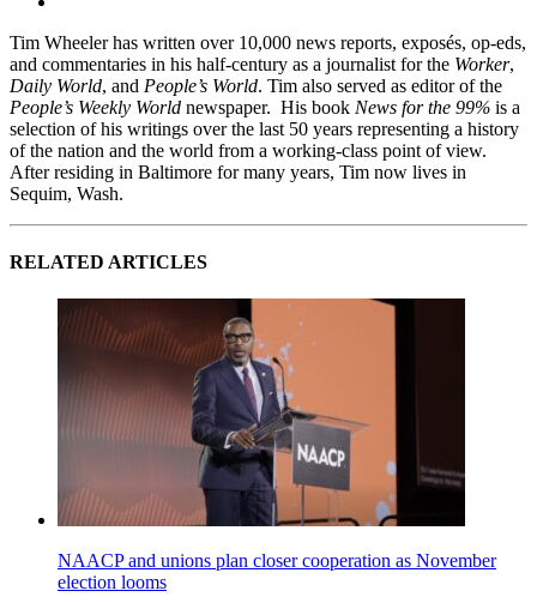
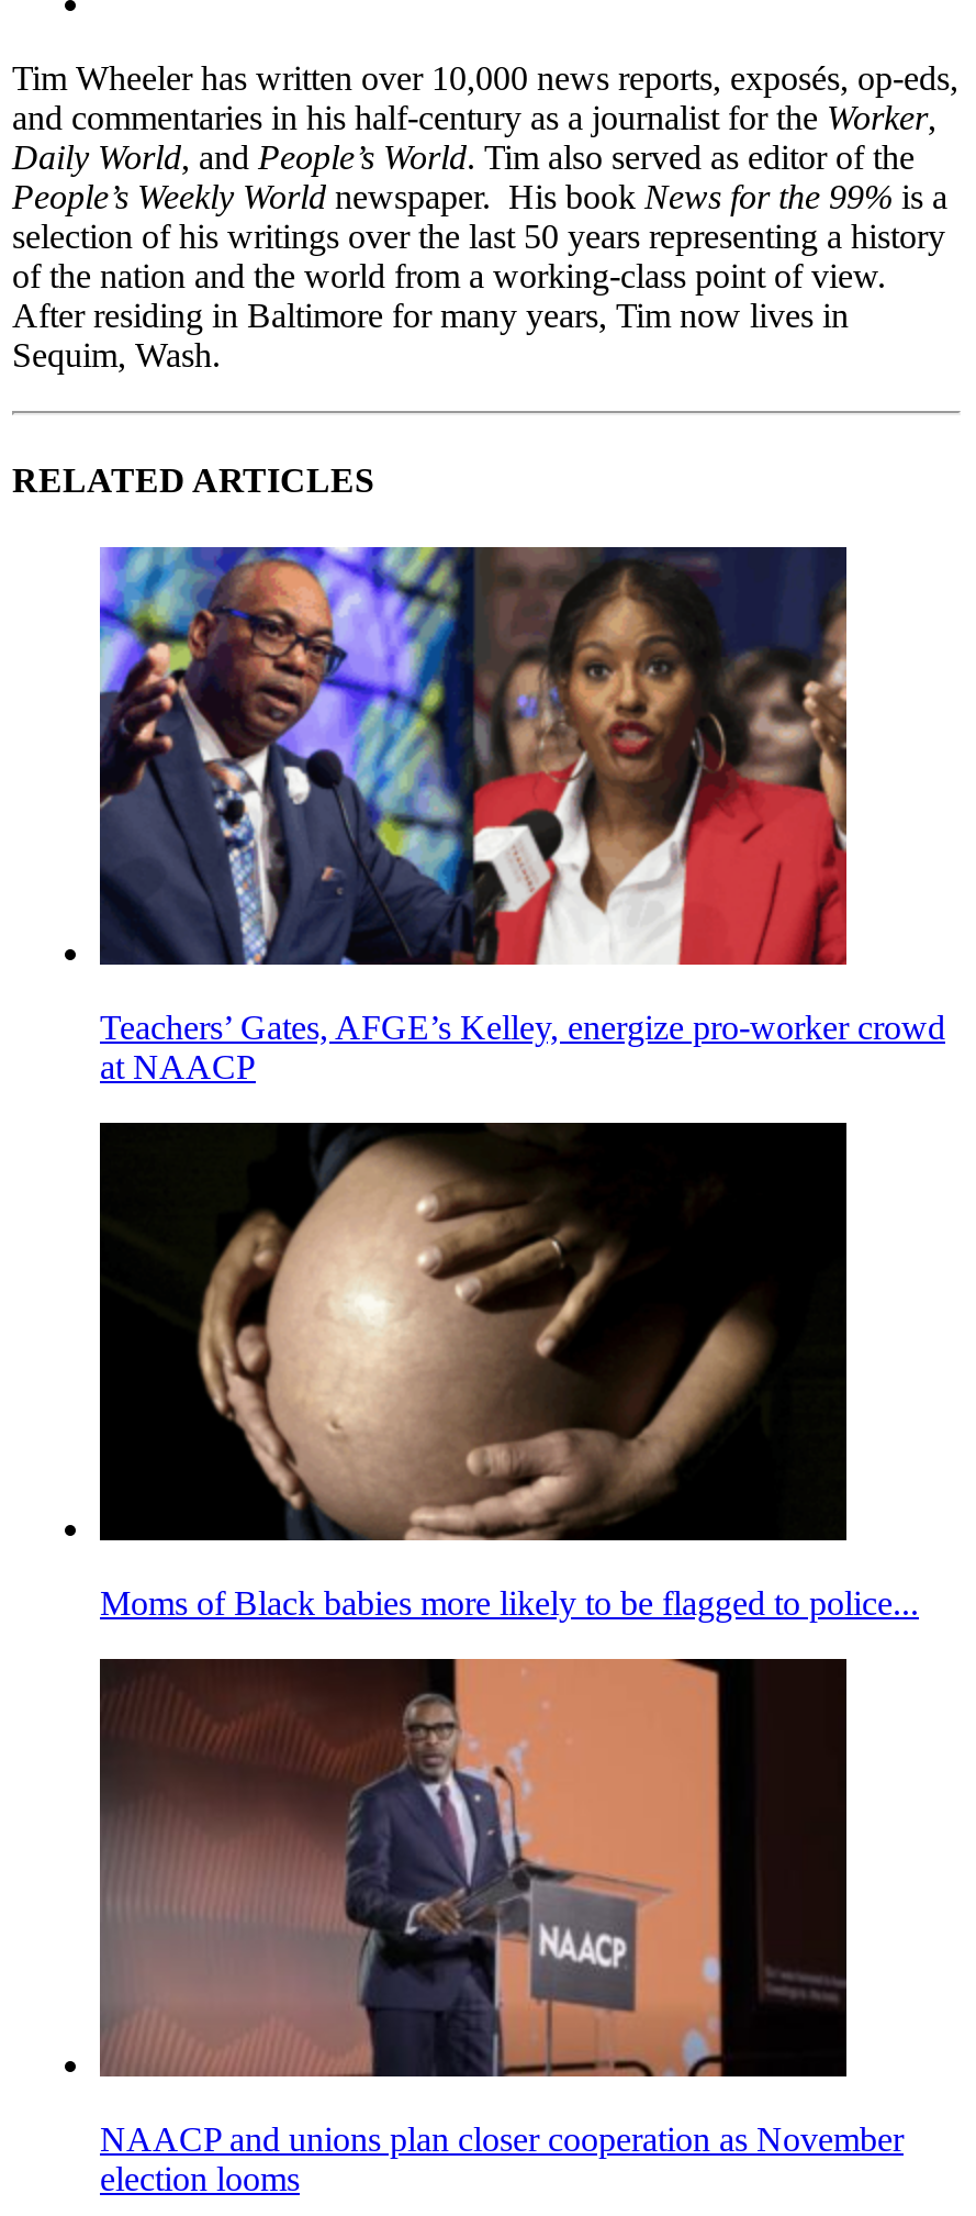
+ [image]
+ Teachers’ Gates, AFGE’s Kelley, energize pro-worker crowd
+ at NAACP

+ [image]
+ Moms of Black babies more likely to be flagged to police...
